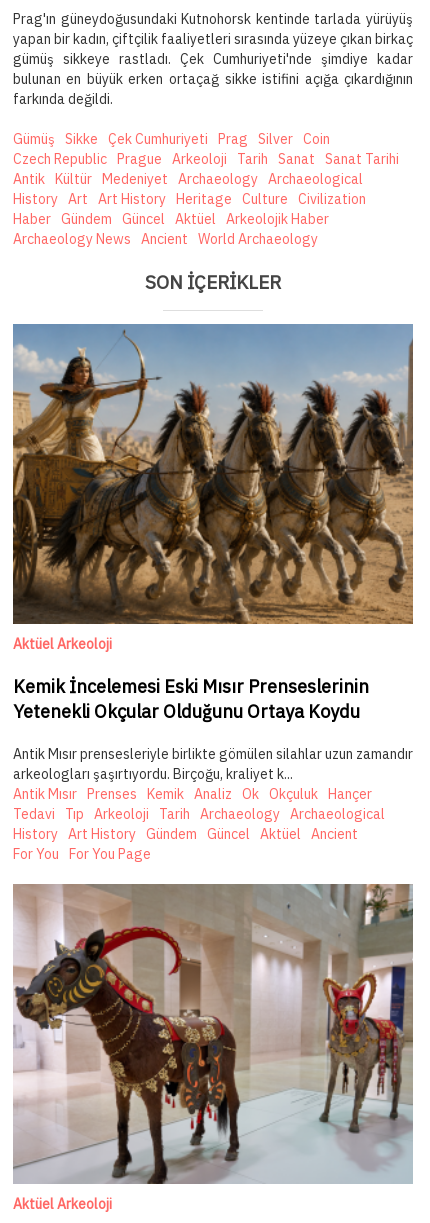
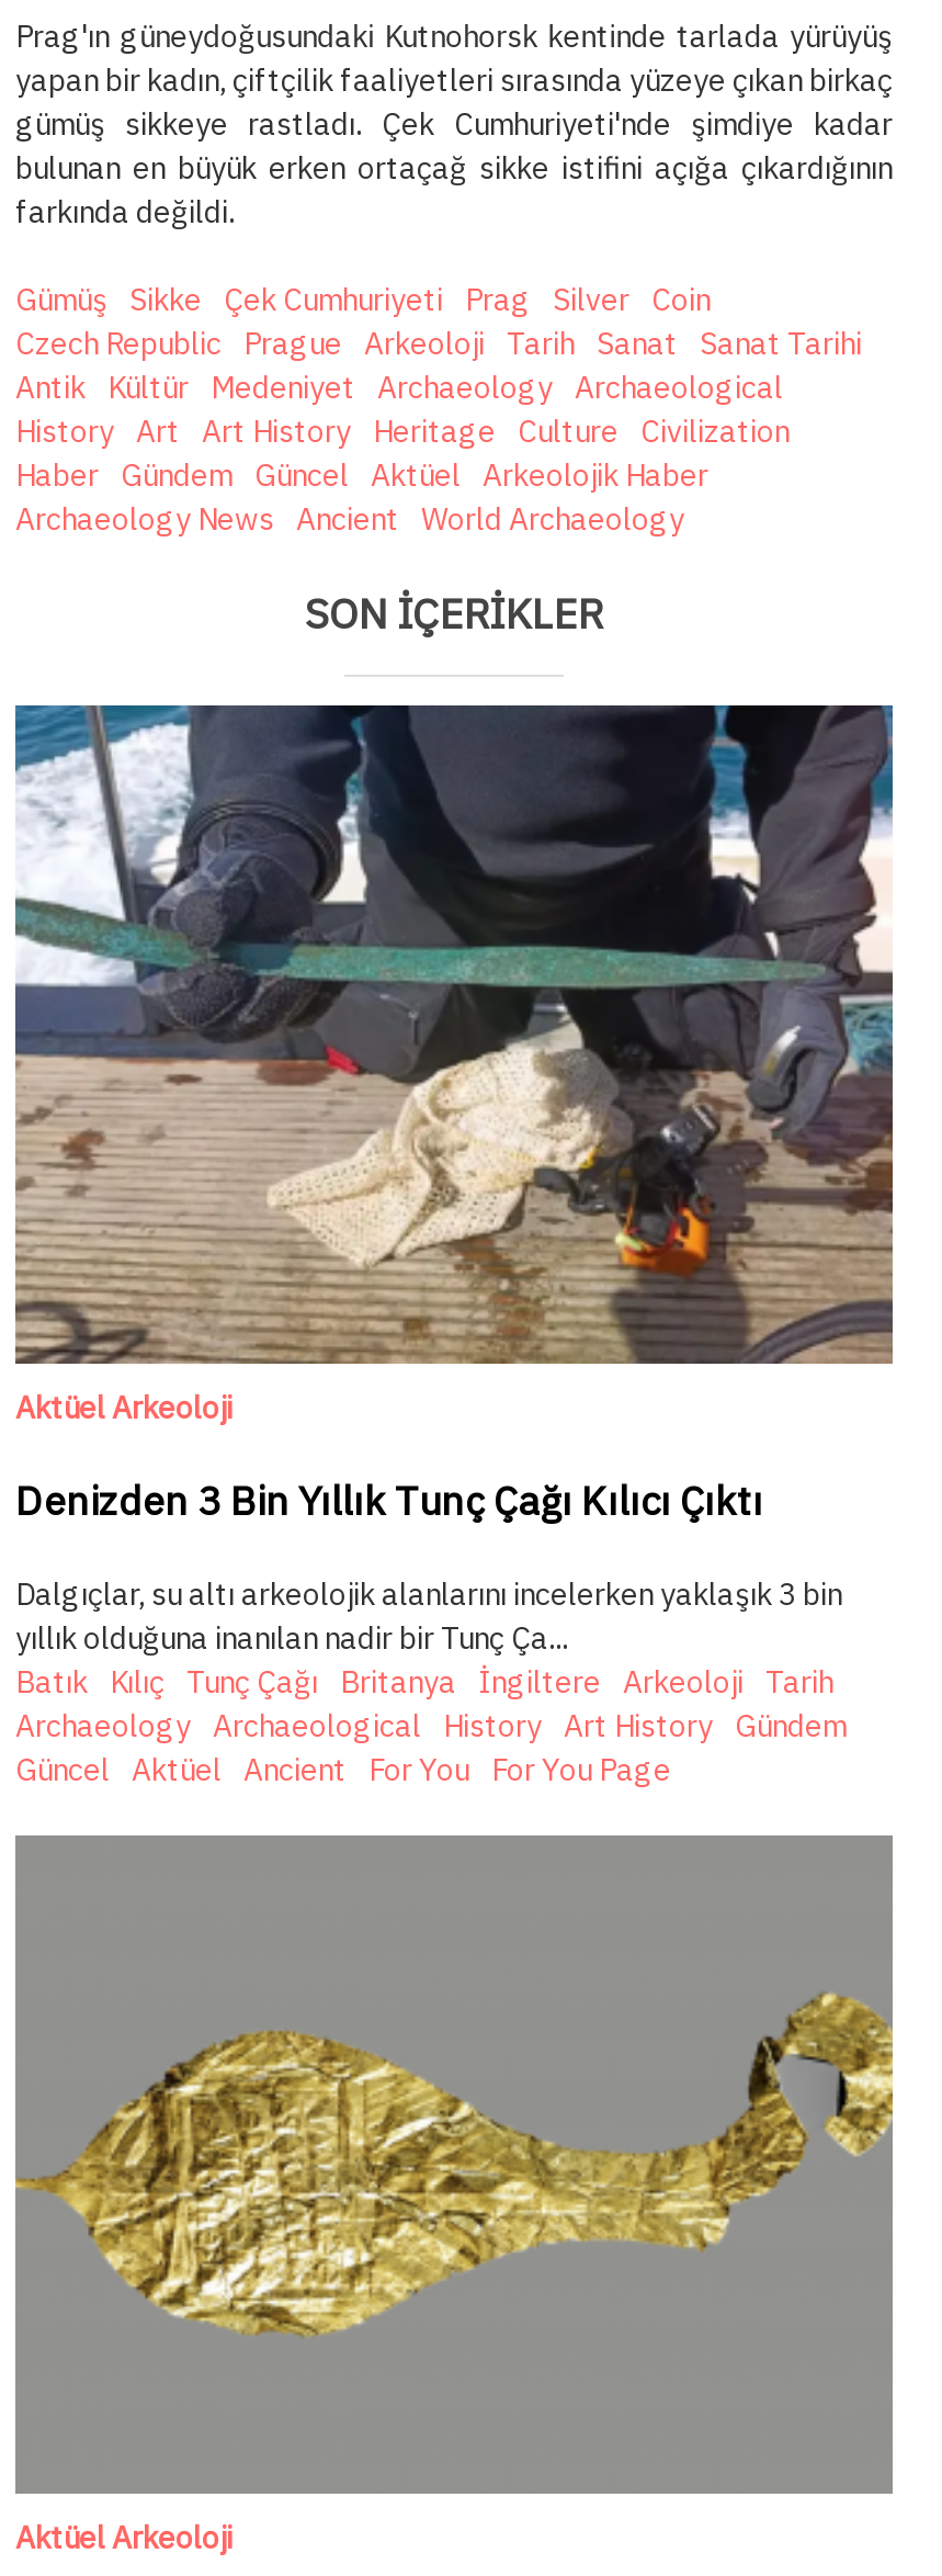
- [image]
+ [image]

- Kemik İncelemesi Eski Mısır Prenseslerinin
- Yetenekli Okçular Olduğunu Ortaya Koydu
+ Denizden 3 Bin Yıllık Tunç Çağı Kılıcı Çıktı

- Antik Mısır prensesleriyle birlikte gömülen silahlar uzun zamandır
- arkeologları şaşırtıyordu. Birçoğu, kraliyet k...
- Antik Mısır Prenses Kemik Analiz Ok Okçuluk Hançer
- Tedavi Tıp Arkeoloji Tarih Archaeology Archaeological
- History Art History Gündem Güncel Aktüel Ancient
- For You For You Page
+ Dalgıçlar, su altı arkeolojik alanlarını incelerken yaklaşık 3 bin
+ yıllık olduğuna inanılan nadir bir Tunç Ça...
+ Batık Kılıç Tunç Çağı Britanya İngiltere Arkeoloji Tarih
+ Archaeology Archaeological History Art History Gündem
+ Güncel Aktüel Ancient For You For You Page

- [image]
+ [image]
